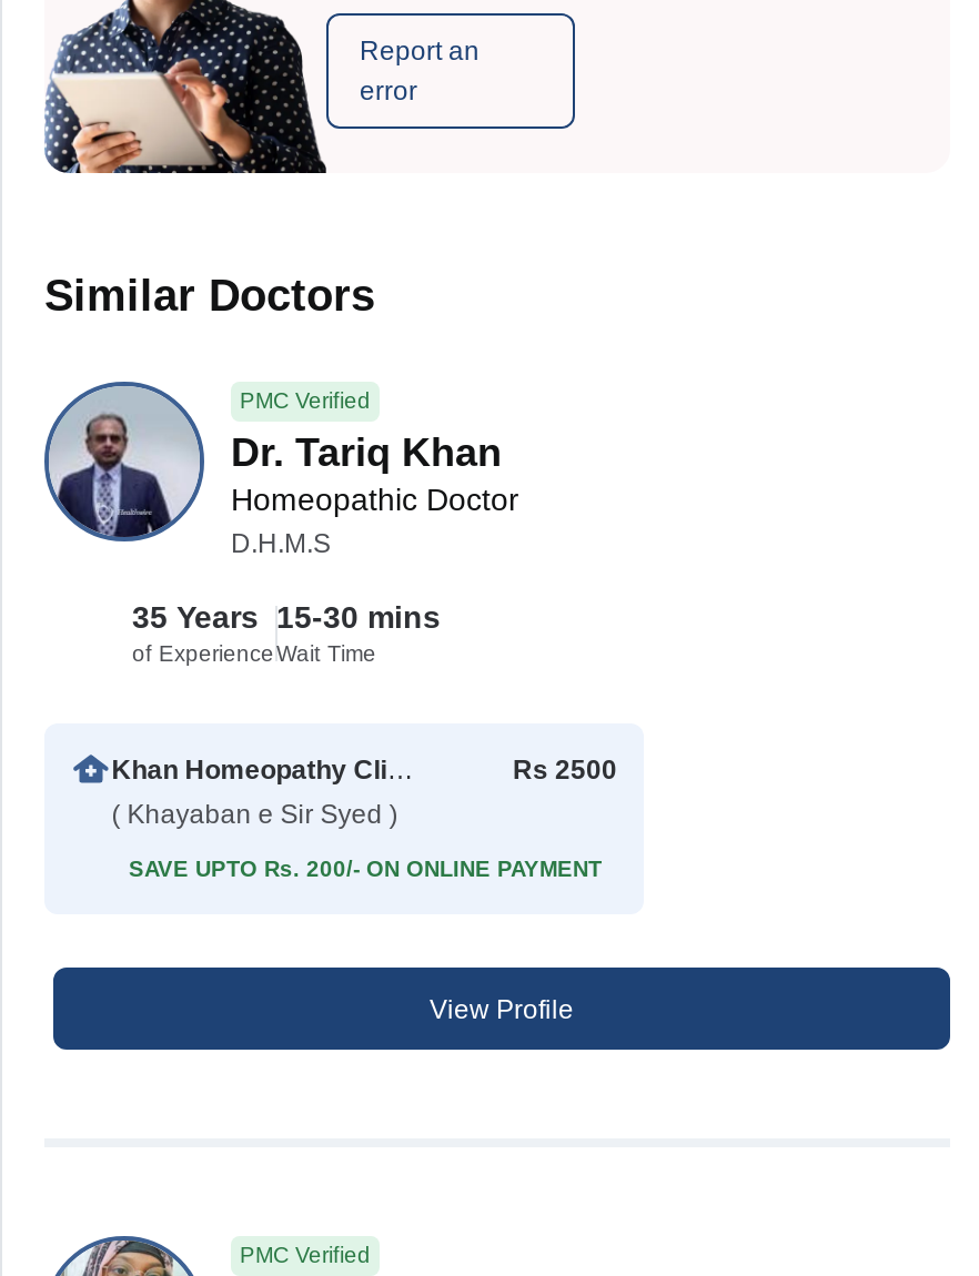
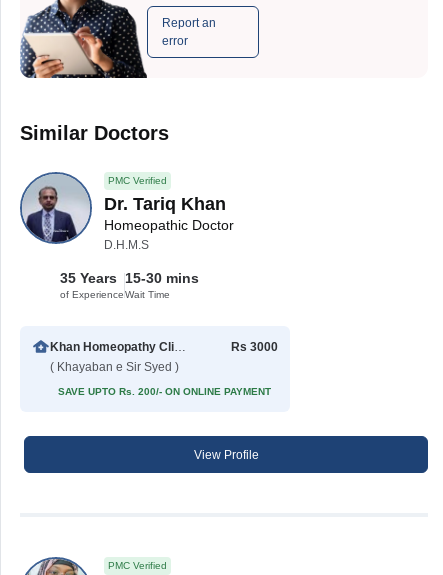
- Rs 2500
+ Rs 3000
